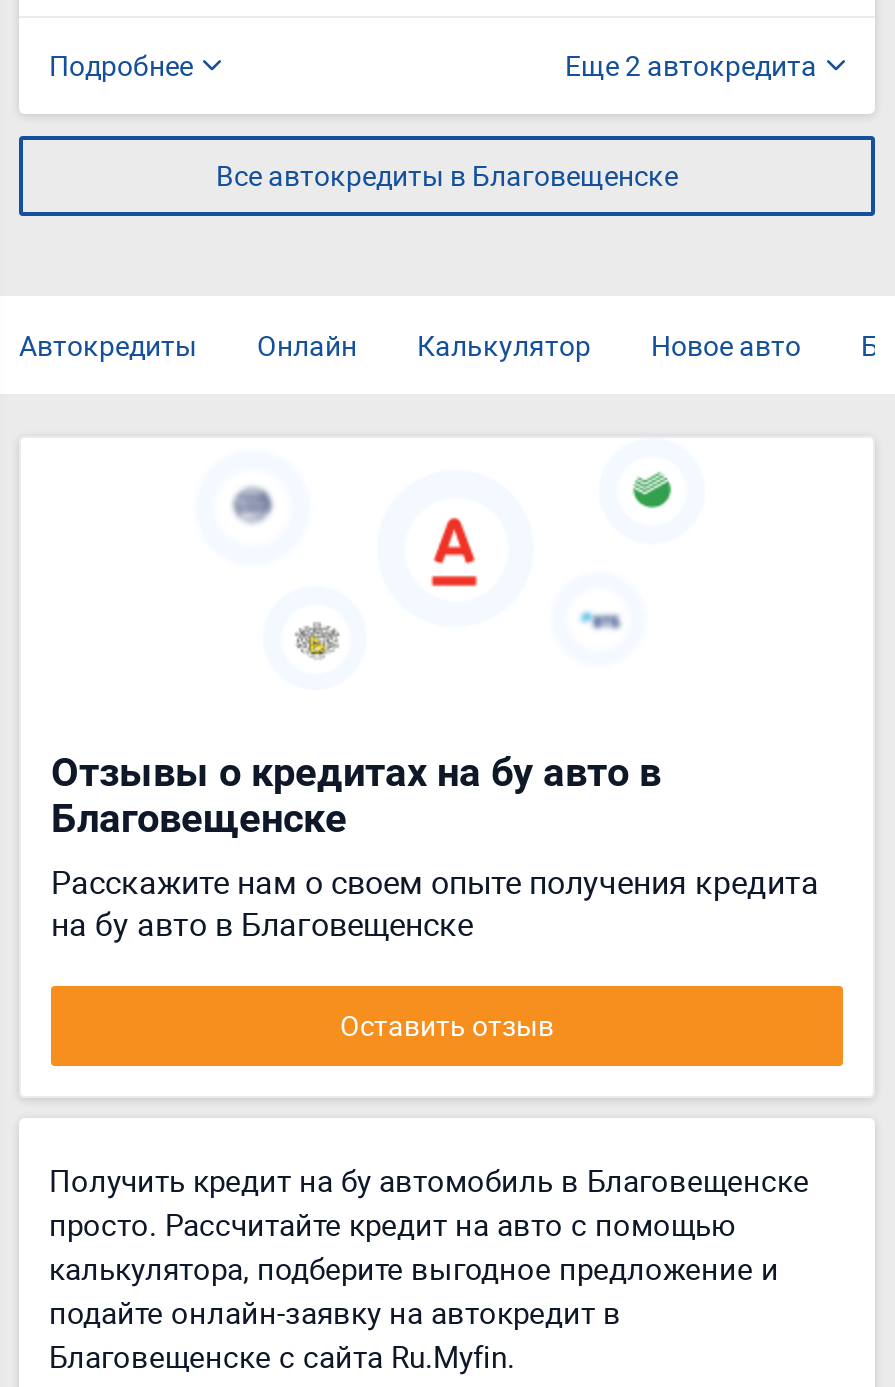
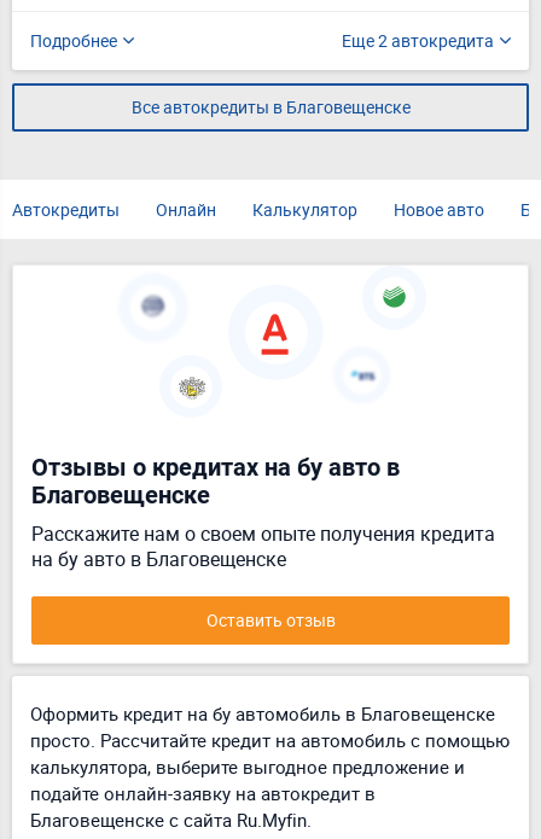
- Получить кредит на бу автомобиль в Благовещенске
+ Оформить кредит на бу автомобиль в Благовещенске

- просто. Рассчитайте кредит на авто с помощью
+ просто. Рассчитайте кредит на автомобиль с помощью

- калькулятора, подберите выгодное предложение и
+ калькулятора, выберите выгодное предложение и
